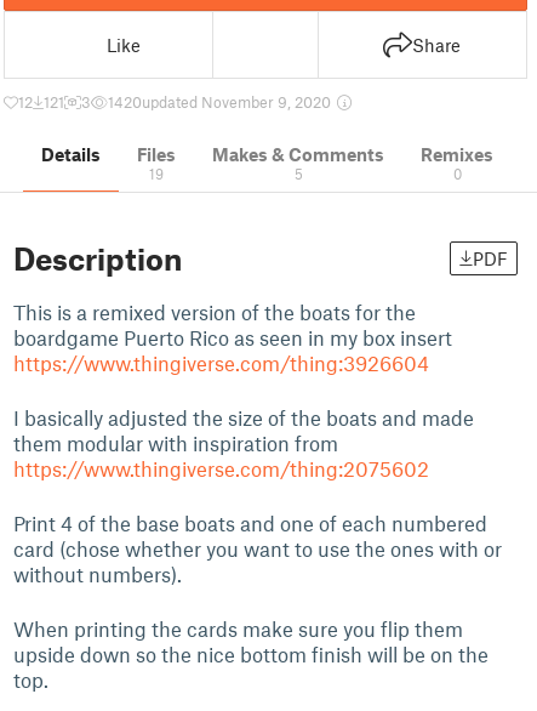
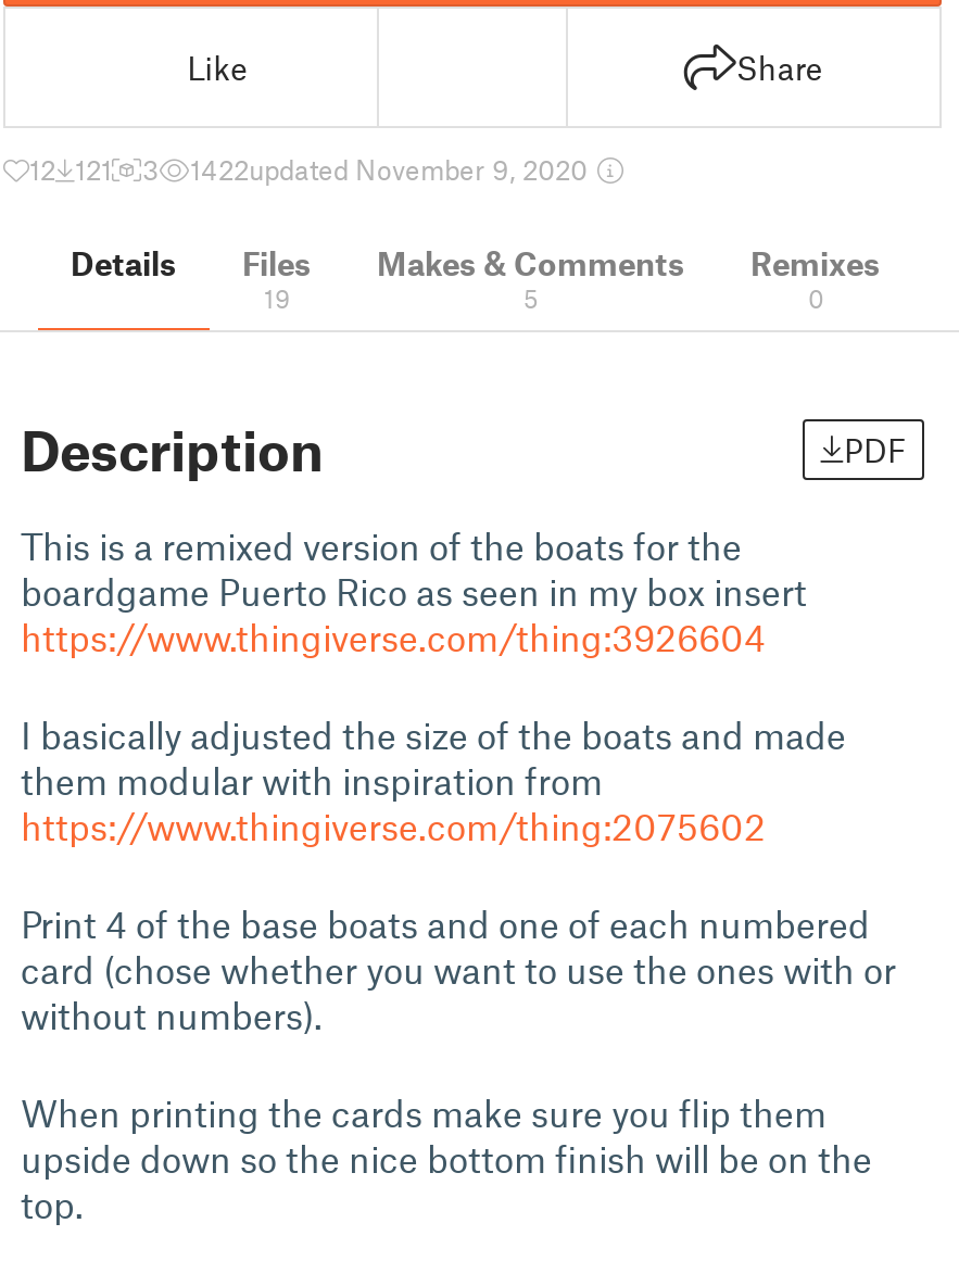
- 1420updated November 9, 2020
+ 1422updated November 9, 2020
